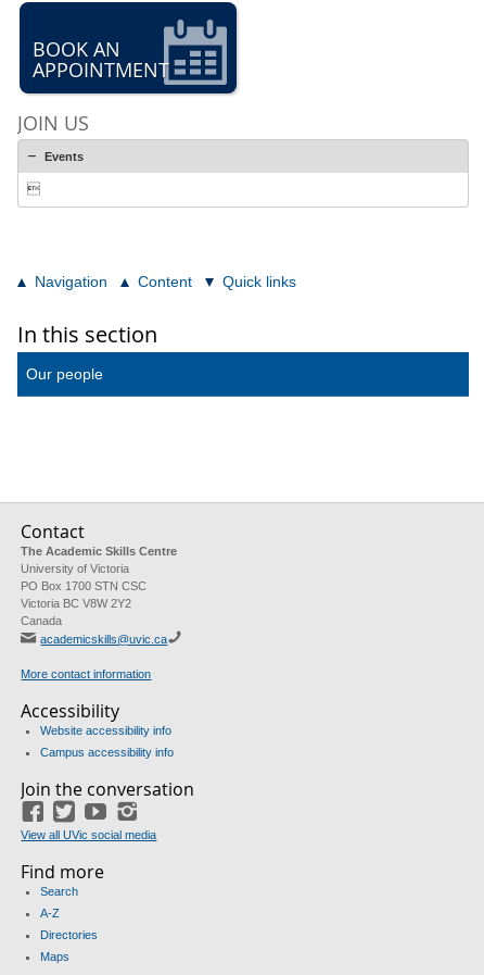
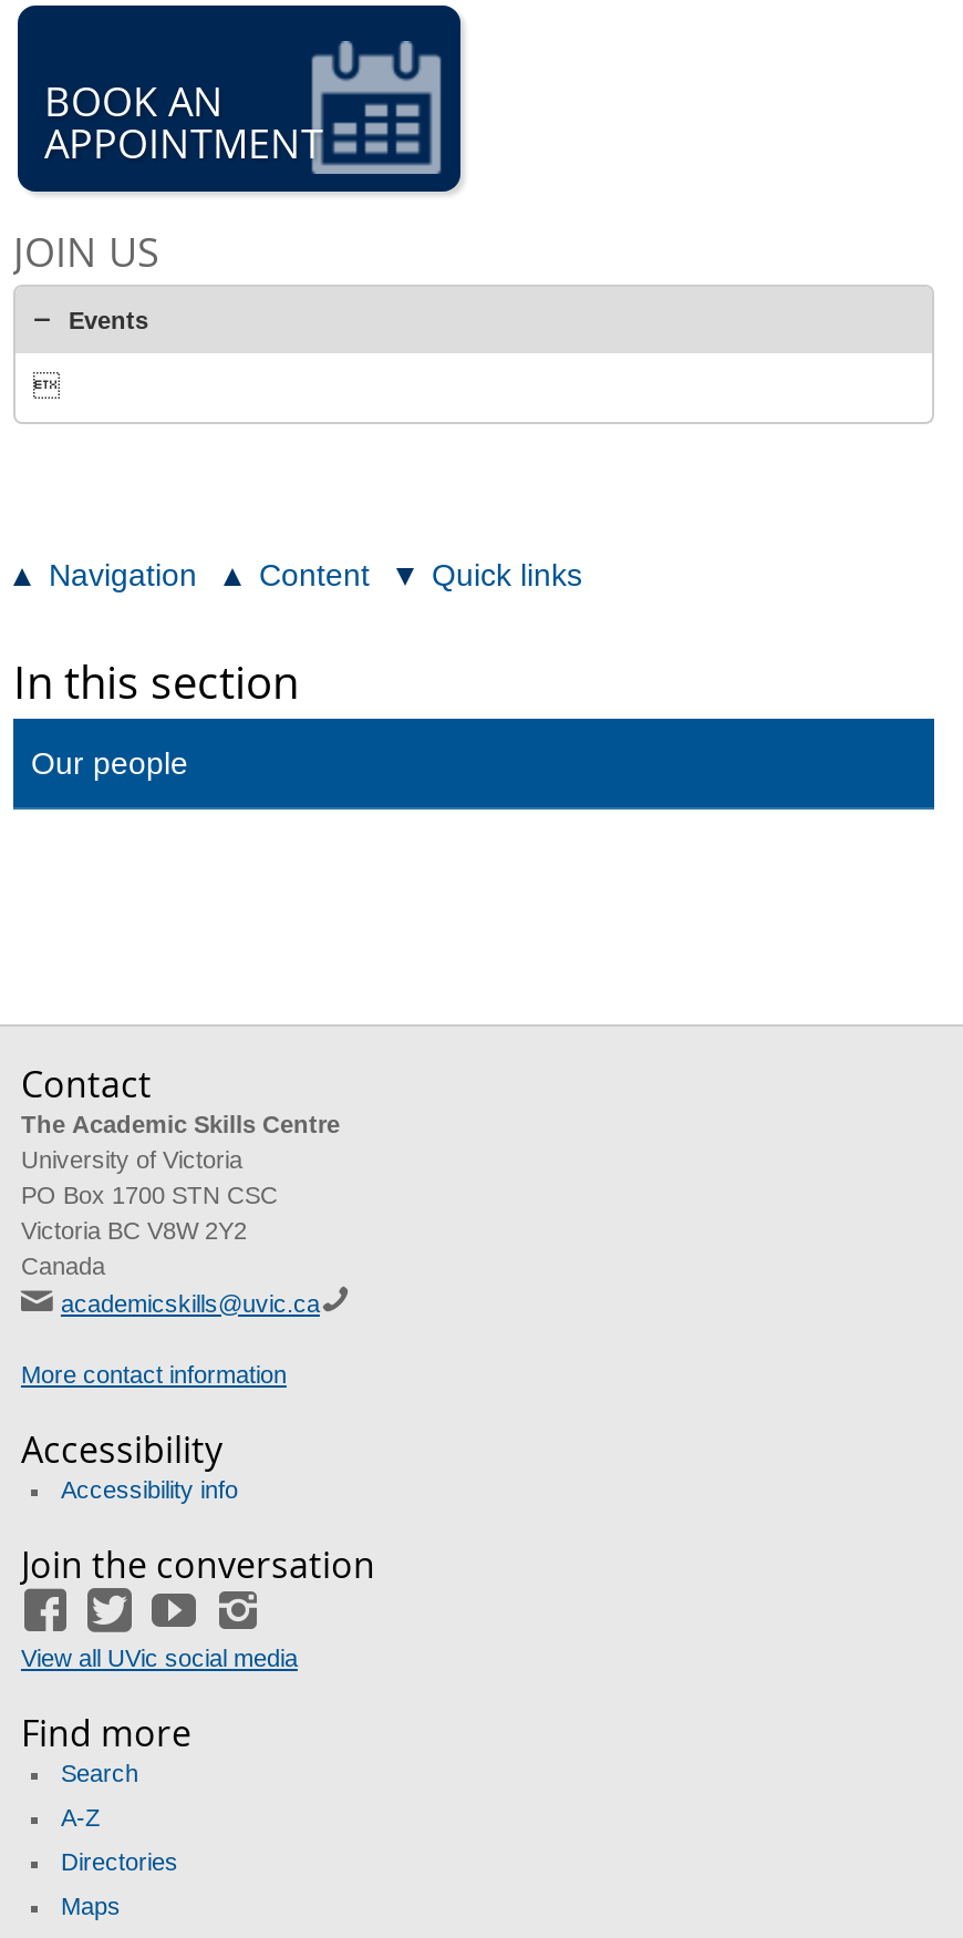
- Website accessibility info
- Campus accessibility info
+ Accessibility info
